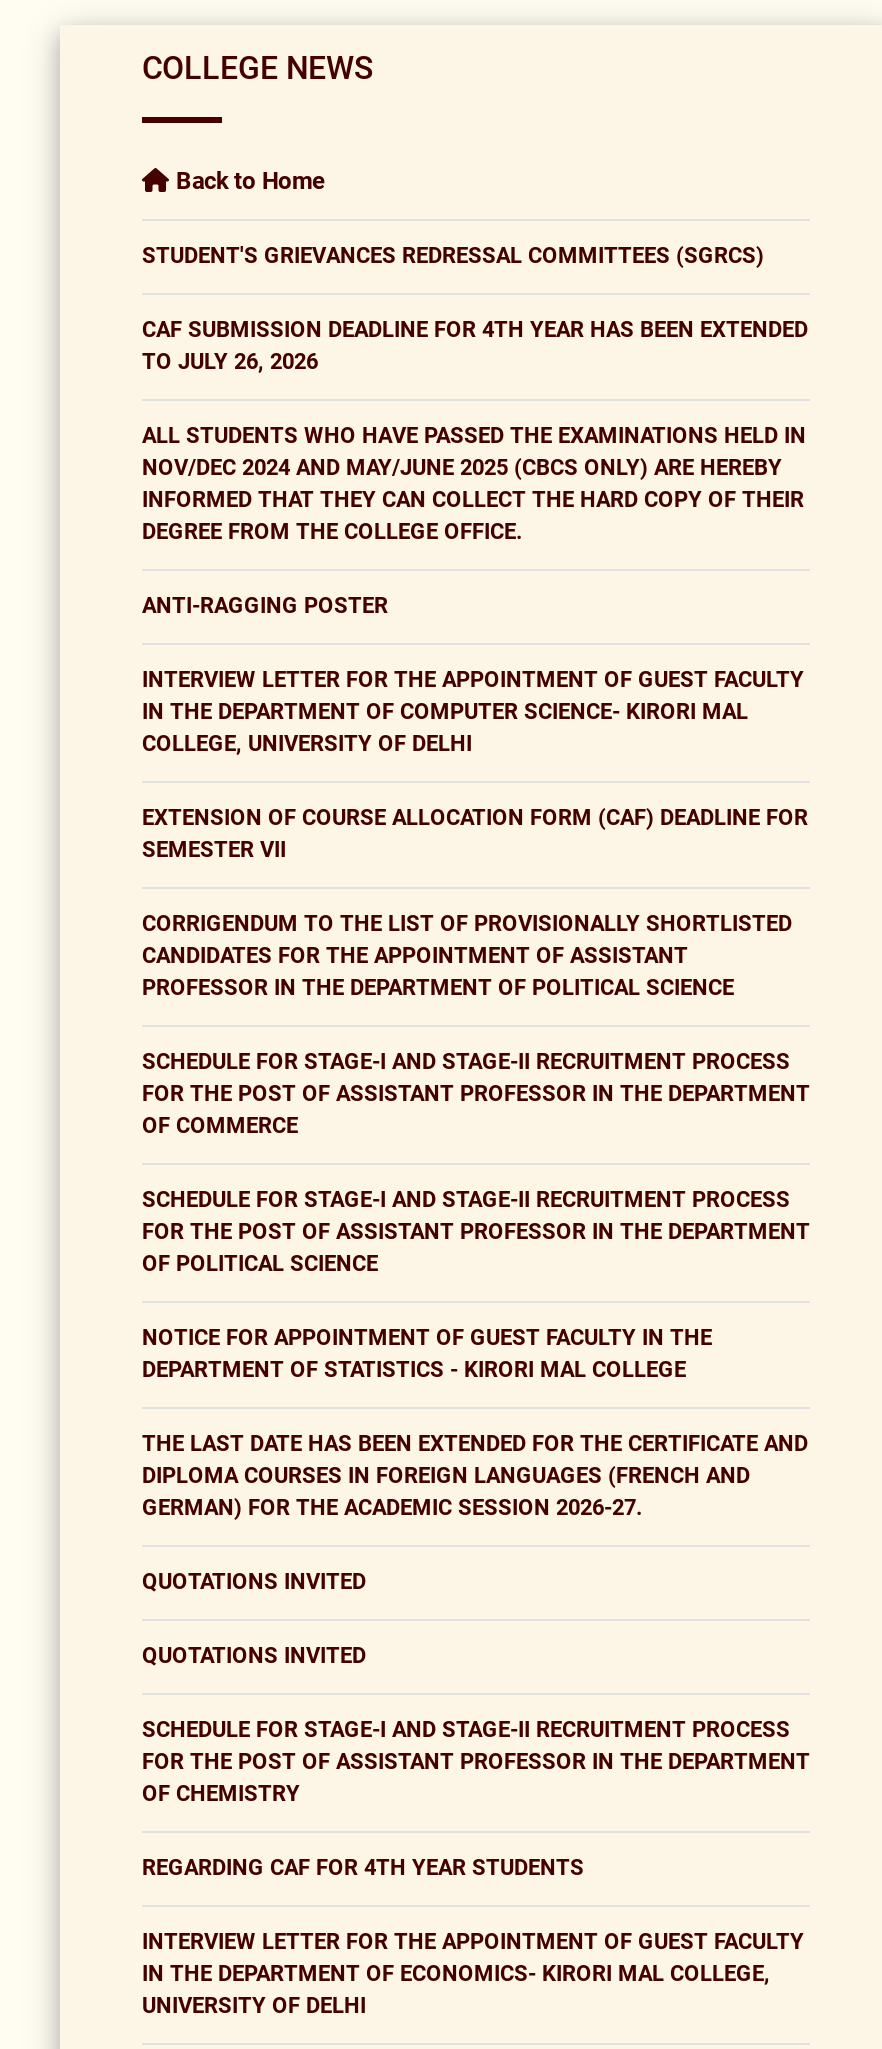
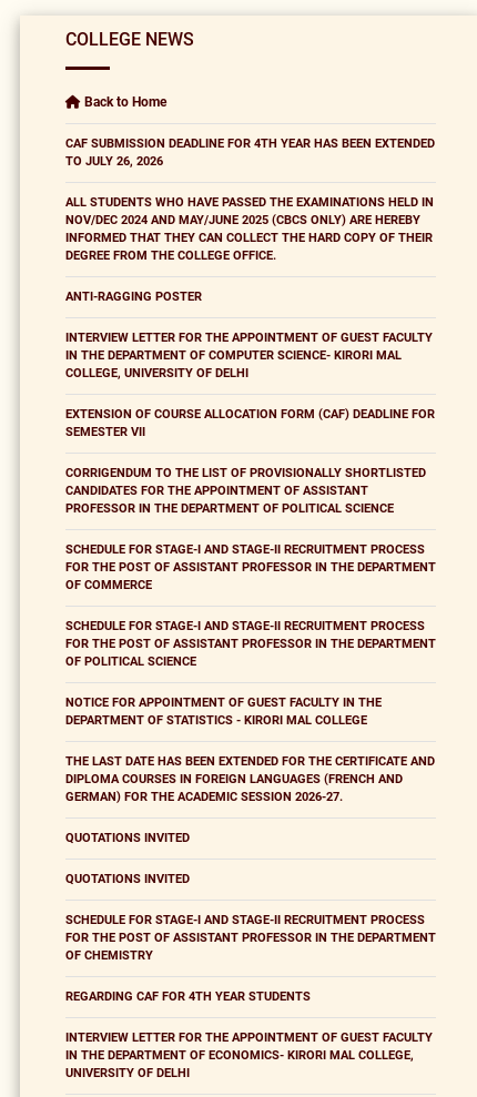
- STUDENT'S GRIEVANCES REDRESSAL COMMITTEES (SGRCS)
